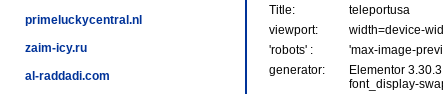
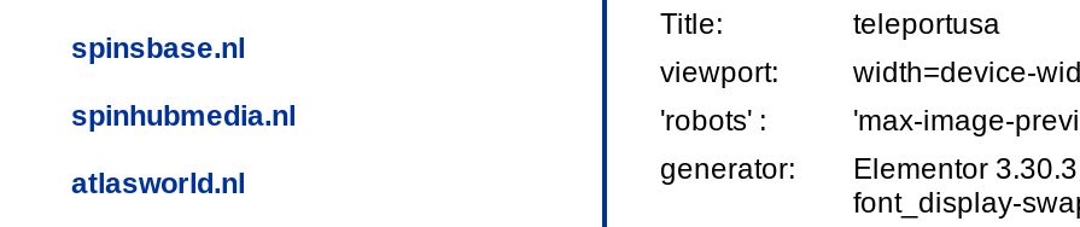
- primeluckycentral.nl
+ spinsbase.nl

- zaim-icy.ru
+ spinhubmedia.nl

- al-raddadi.com
+ atlasworld.nl
